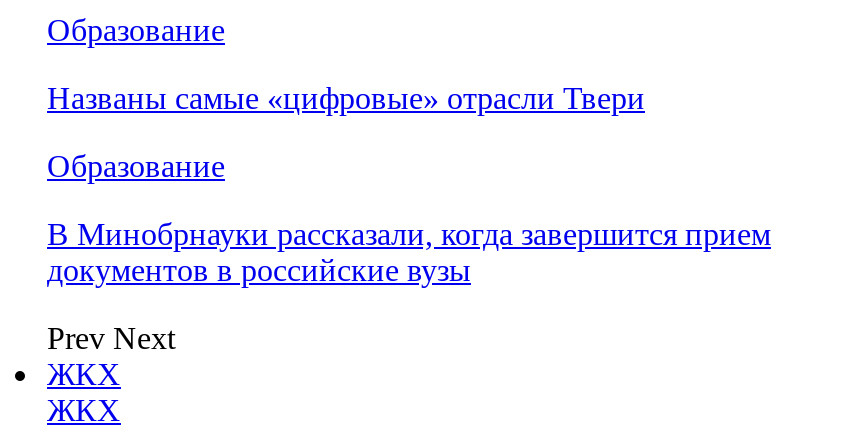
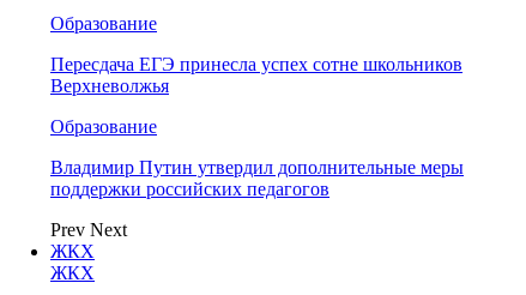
- Названы самые «цифровые» отрасли Твери
+ Пересдача ЕГЭ принесла успех сотне школьников
+ Верхневолжья

- В Минобрнауки рассказали, когда завершится прием
- документов в российские вузы
+ Владимир Путин утвердил дополнительные меры
+ поддержки российских педагогов
